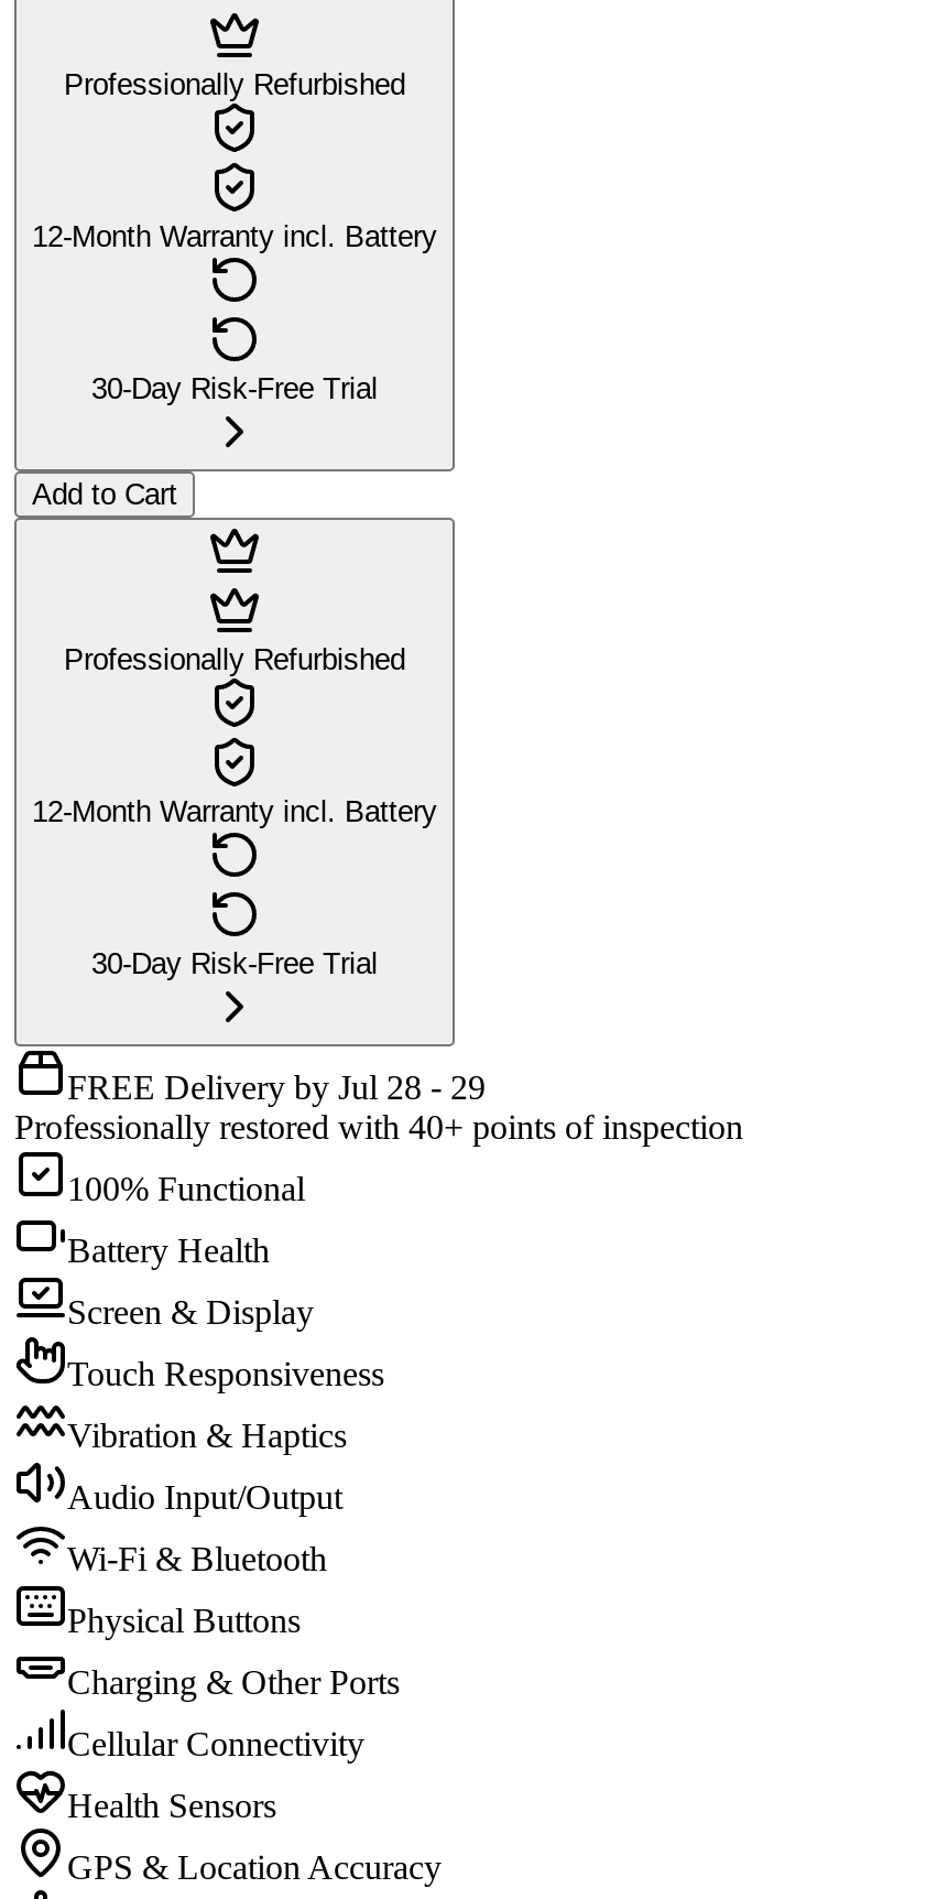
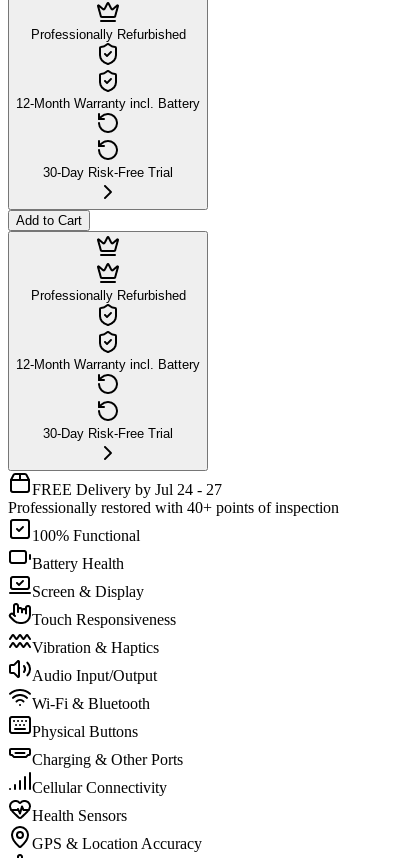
- FREE Delivery by Jul 28 - 29
+ FREE Delivery by Jul 24 - 27
